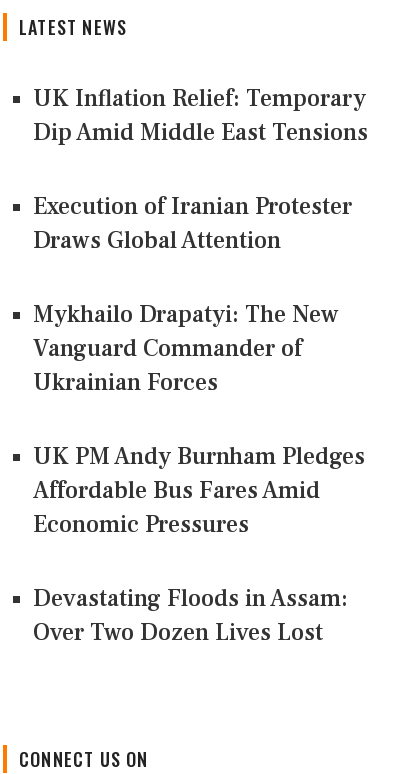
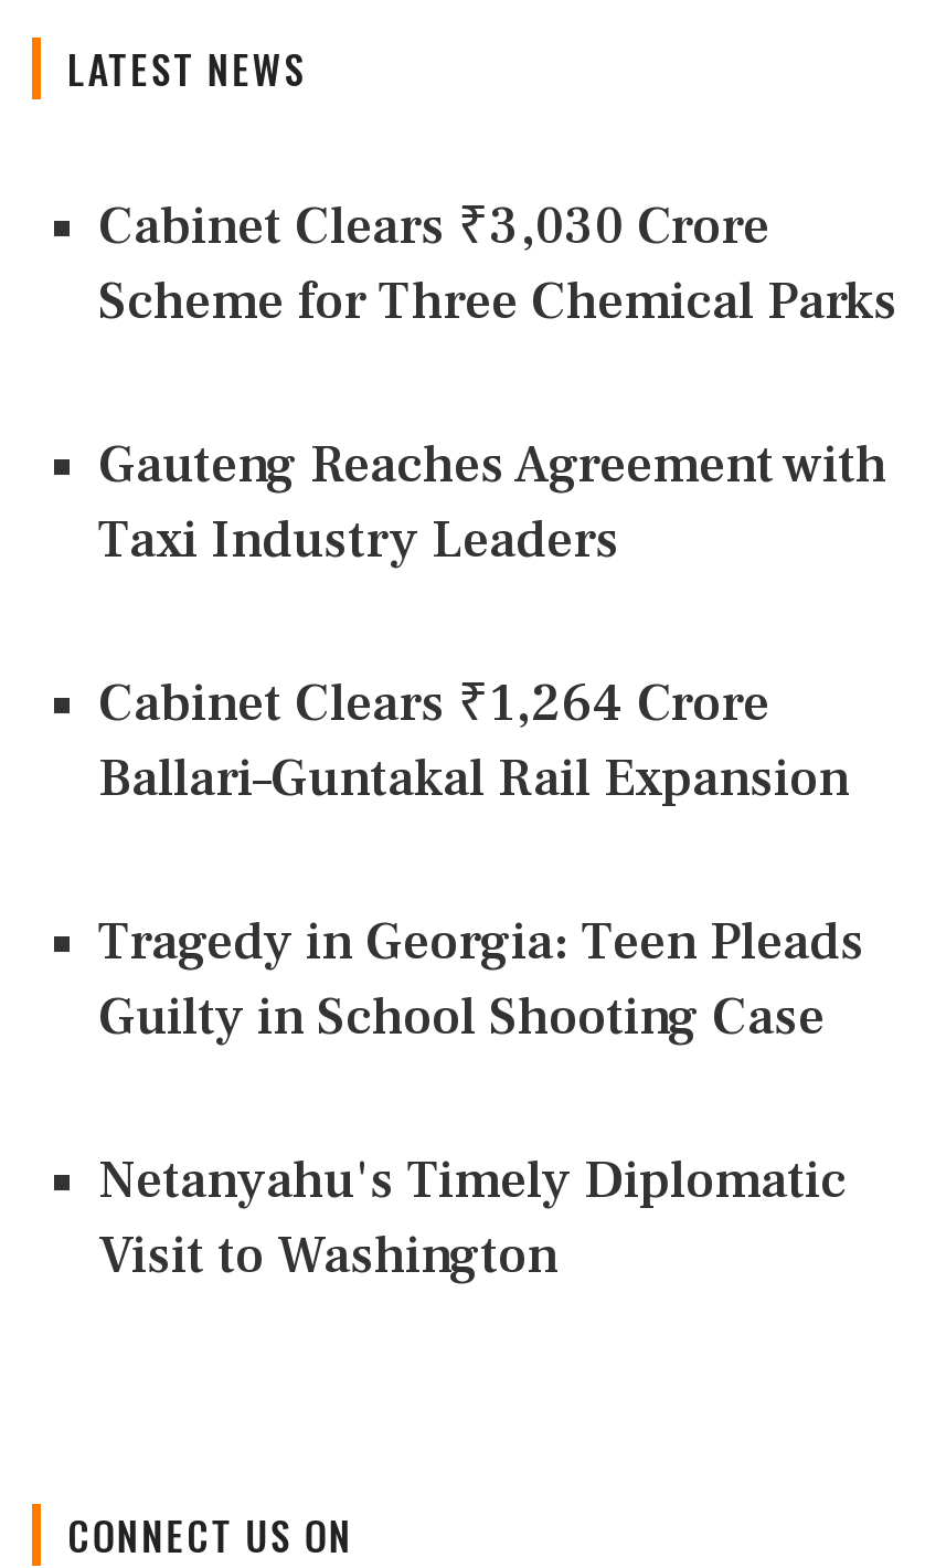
- UK Inflation Relief: Temporary
- Dip Amid Middle East Tensions
+ Cabinet Clears ₹3,030 Crore
+ Scheme for Three Chemical Parks

- Execution of Iranian Protester
- Draws Global Attention
+ Gauteng Reaches Agreement with
+ Taxi Industry Leaders

- Mykhailo Drapatyi: The New
- Vanguard Commander of
- Ukrainian Forces
+ Cabinet Clears ₹1,264 Crore
+ Ballari–Guntakal Rail Expansion

- UK PM Andy Burnham Pledges
- Affordable Bus Fares Amid
- Economic Pressures
+ Tragedy in Georgia: Teen Pleads
+ Guilty in School Shooting Case

- Devastating Floods in Assam:
- Over Two Dozen Lives Lost
+ Netanyahu's Timely Diplomatic
+ Visit to Washington
